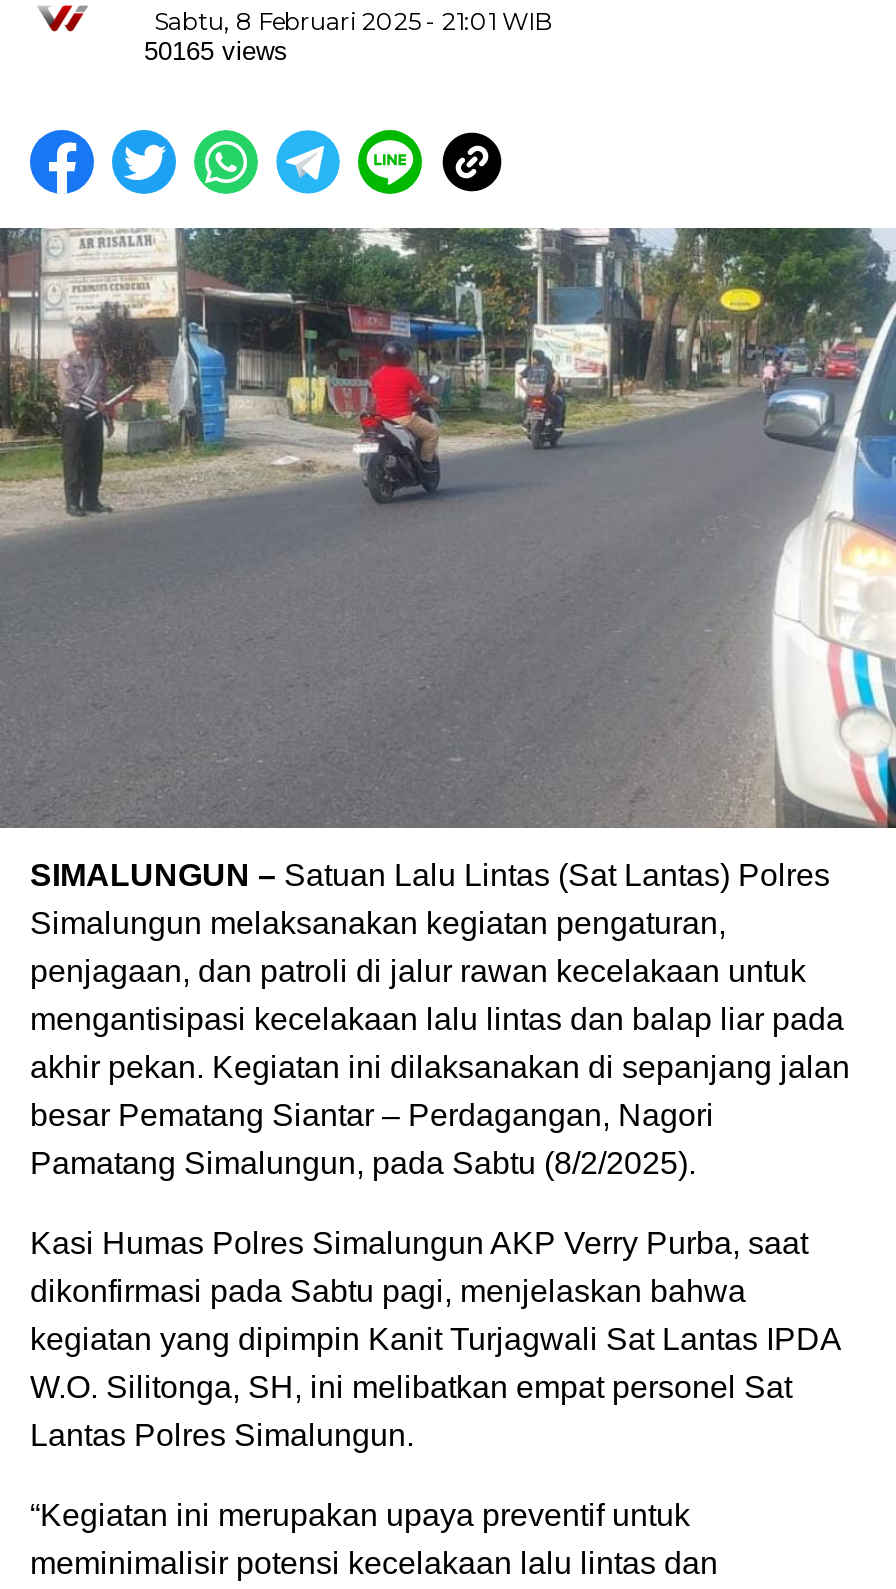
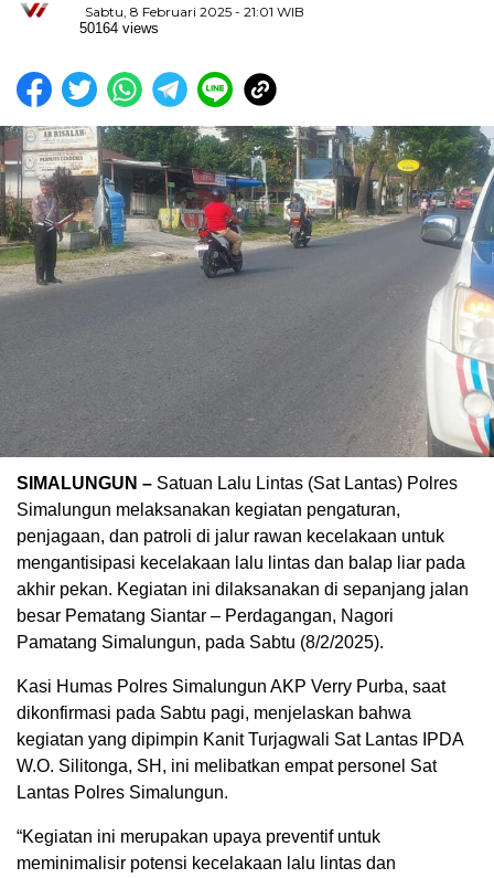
- 50165 views
+ 50164 views
